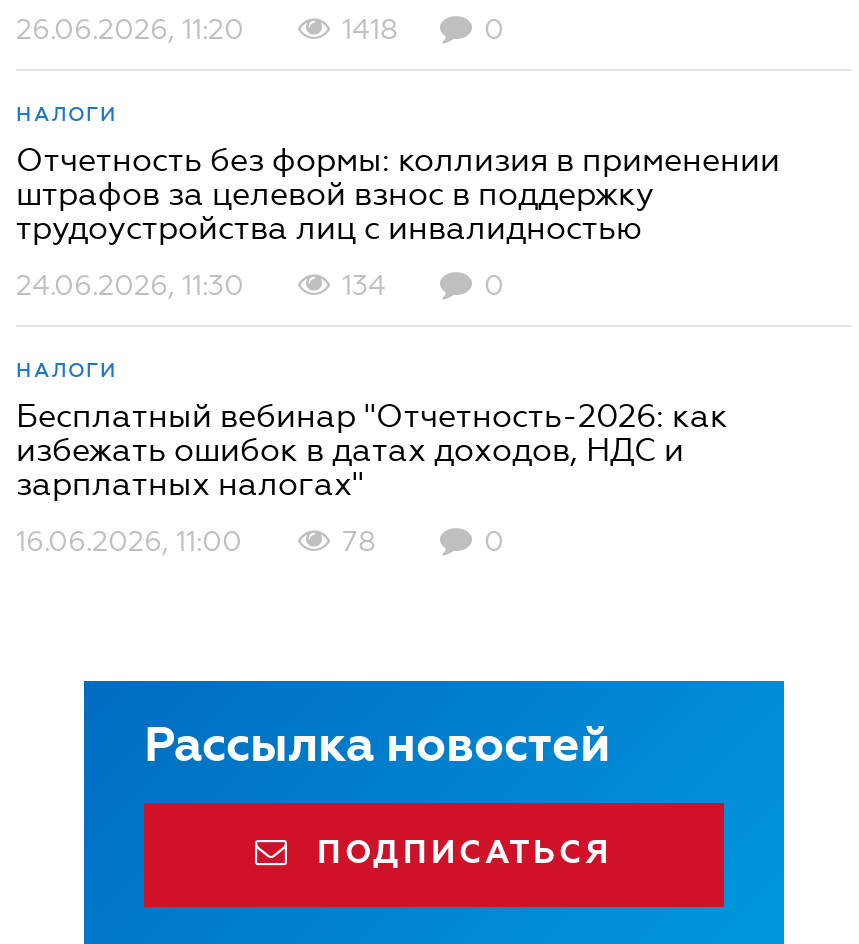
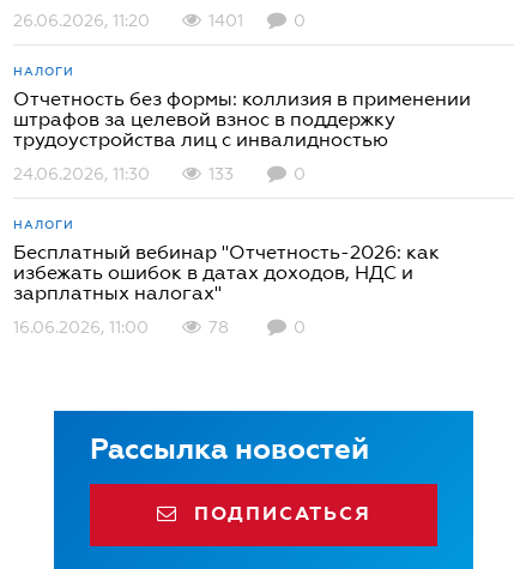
- 1418
+ 1401

- 134
+ 133
